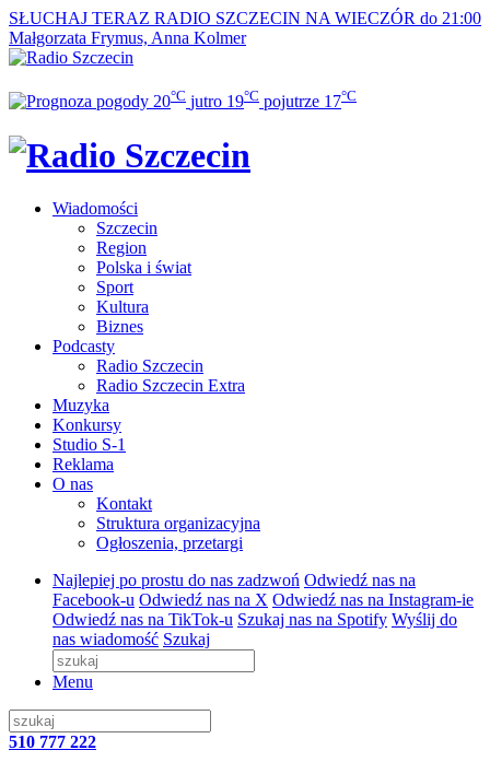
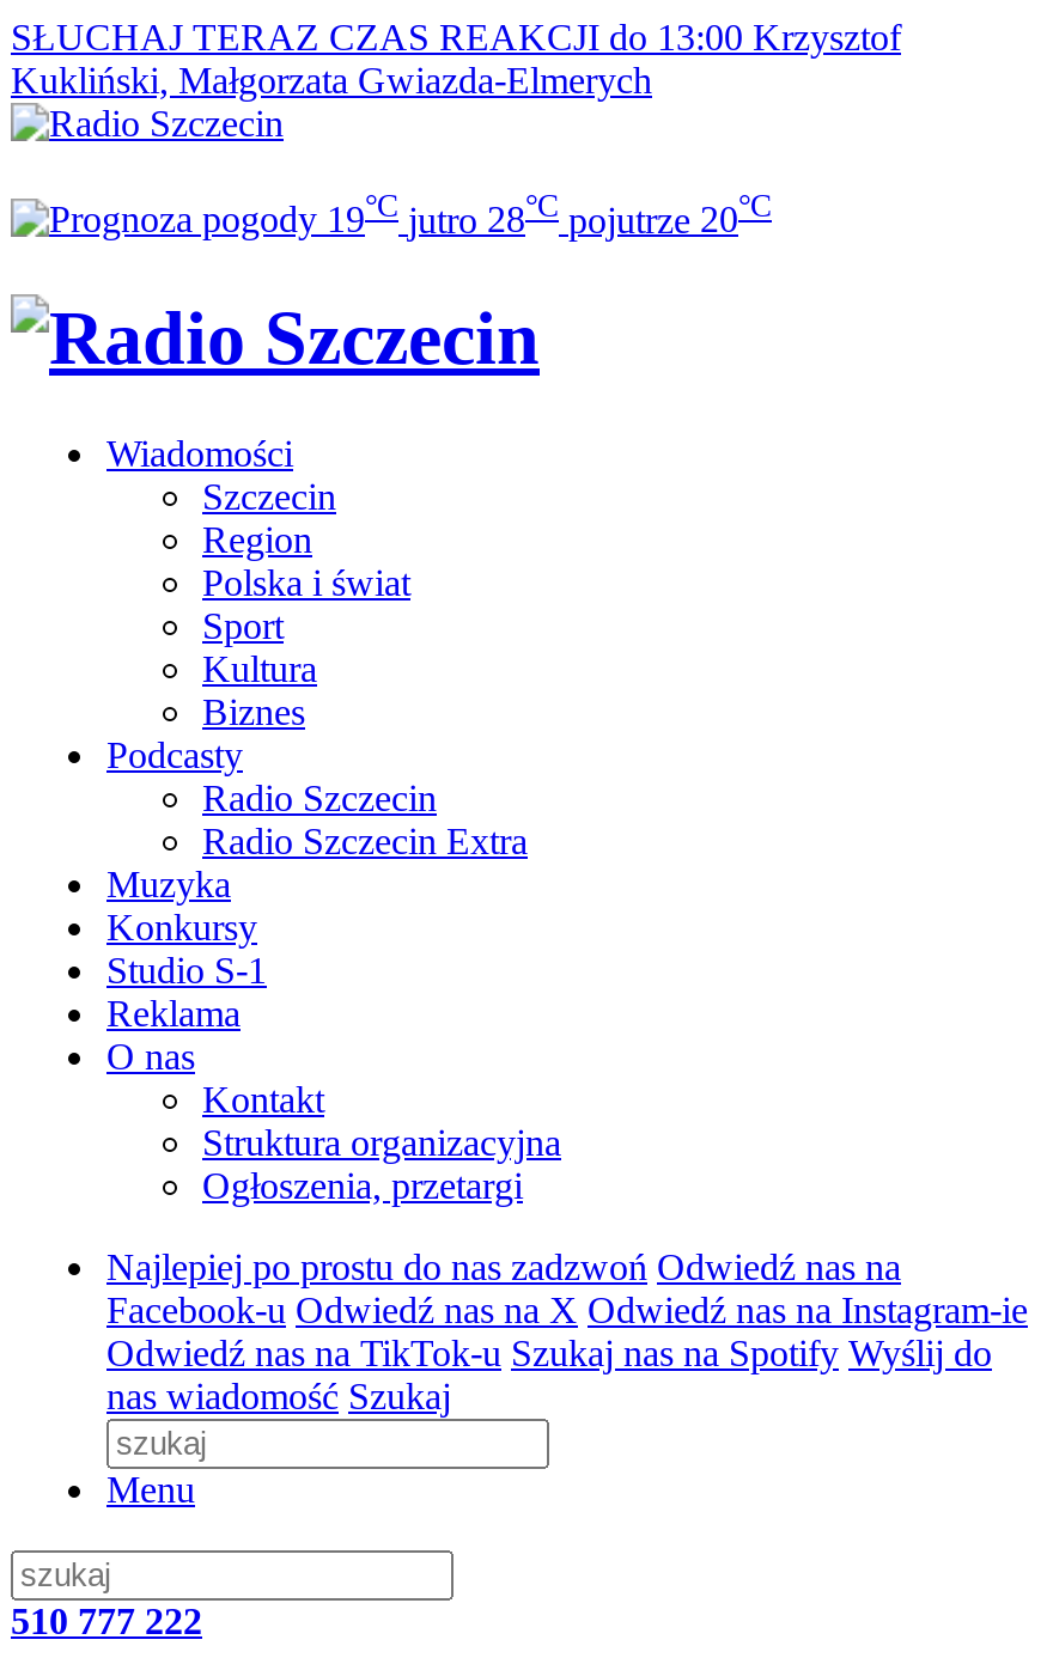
- SŁUCHAJ TERAZ RADIO SZCZECIN NA WIECZÓR do 21:00
- Małgorzata Frymus, Anna Kolmer
+ SŁUCHAJ TERAZ CZAS REAKCJI do 13:00 Krzysztof
+ Kukliński, Małgorzata Gwiazda-Elmerych

- 20°C jutro 19°C pojutrze 17°C
+ 19°C jutro 28°C pojutrze 20°C
